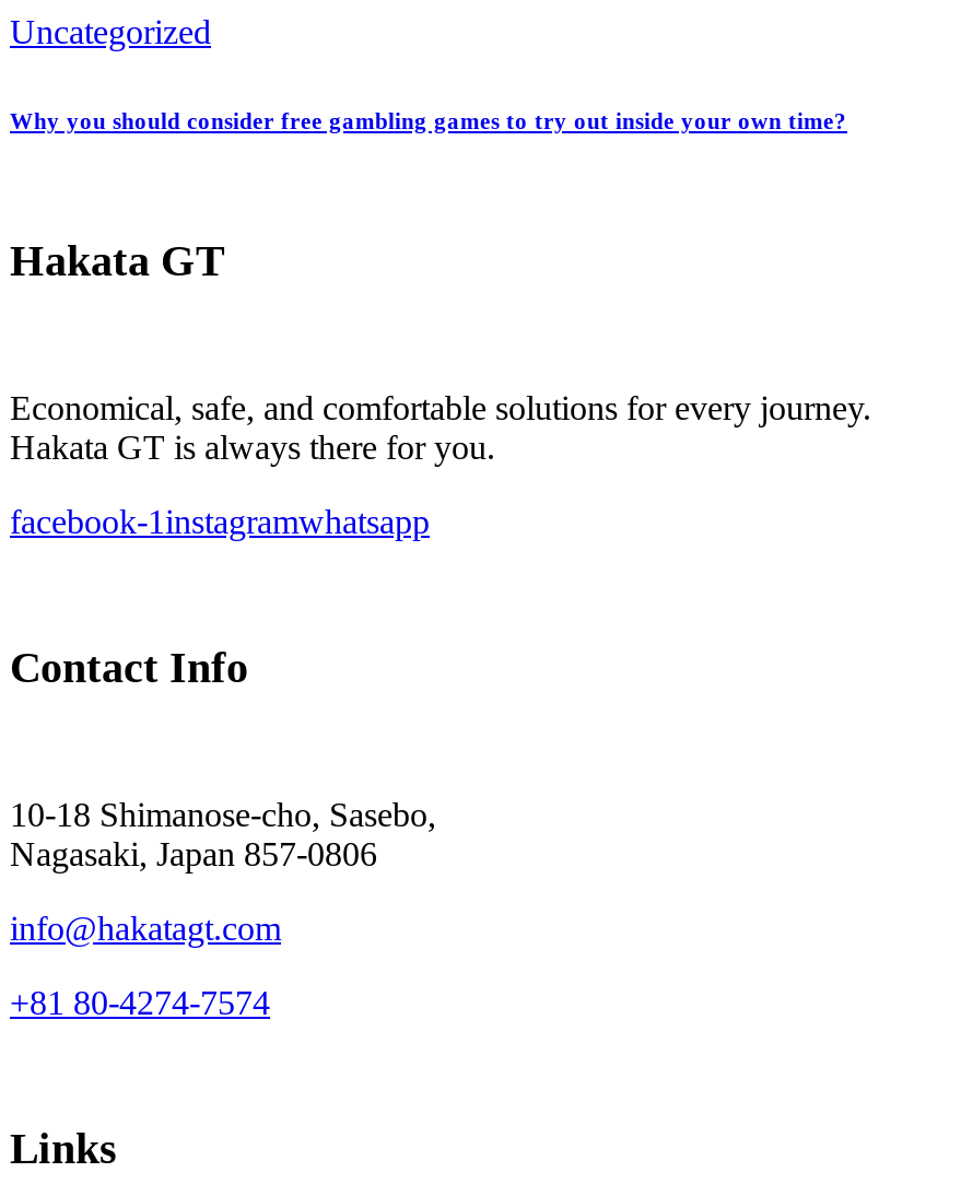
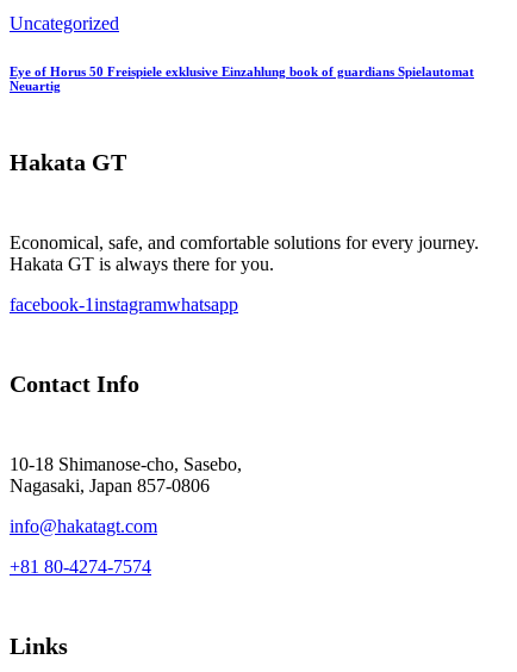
- Why you should consider free gambling games to try out inside your own time?
+ Eye of Horus 50 Freispiele exklusive Einzahlung book of guardians Spielautomat
+ Neuartig
